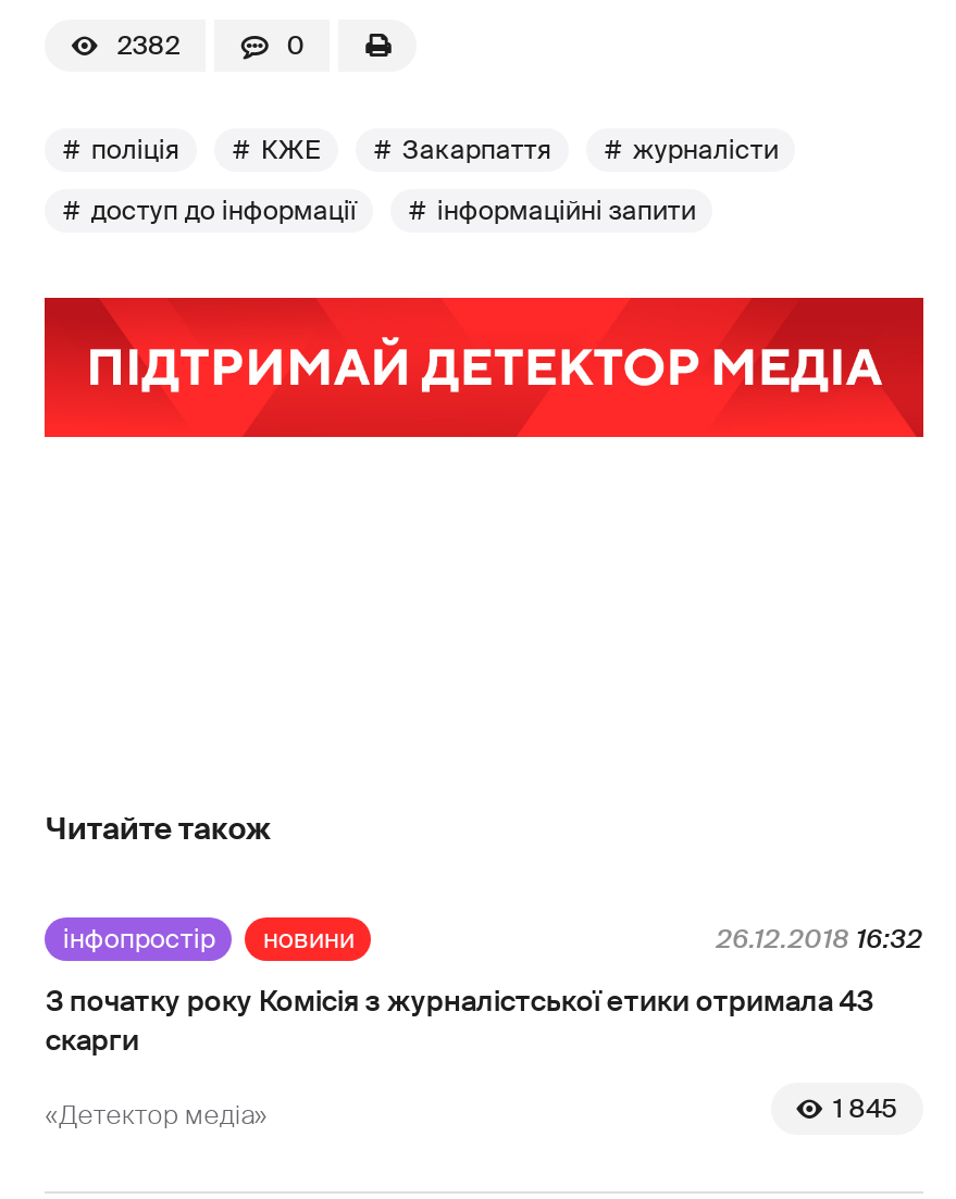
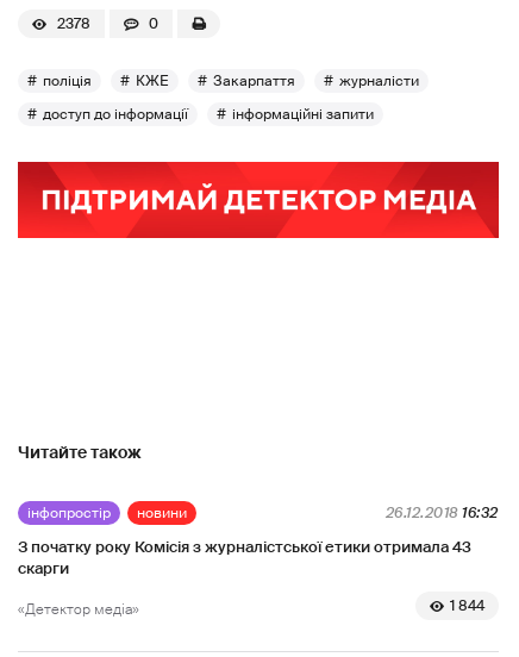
- 2382
+ 2378

- 1 845
+ 1 844
